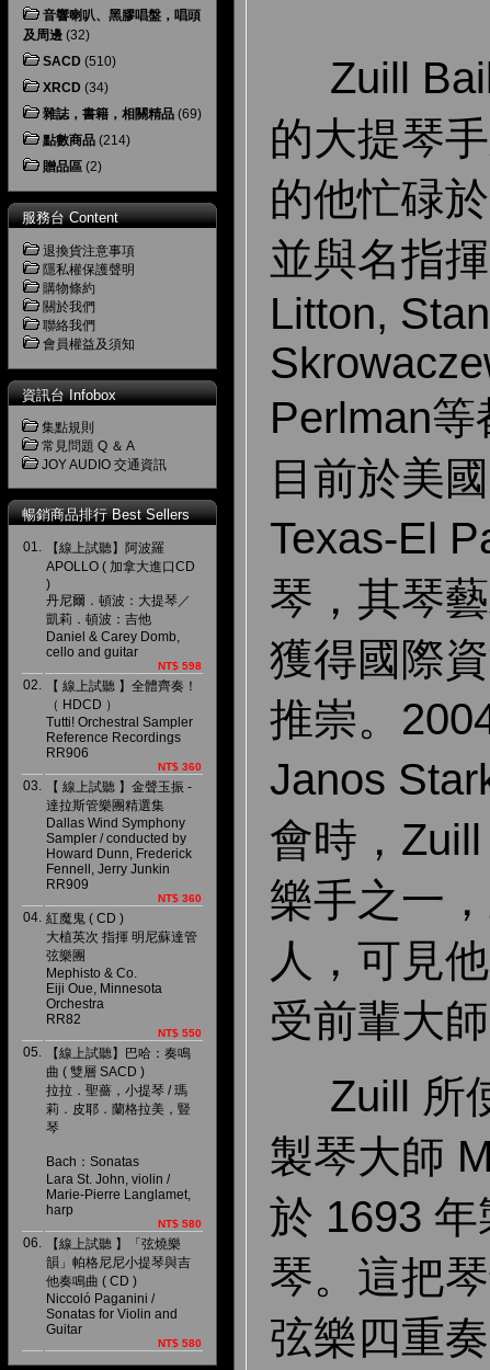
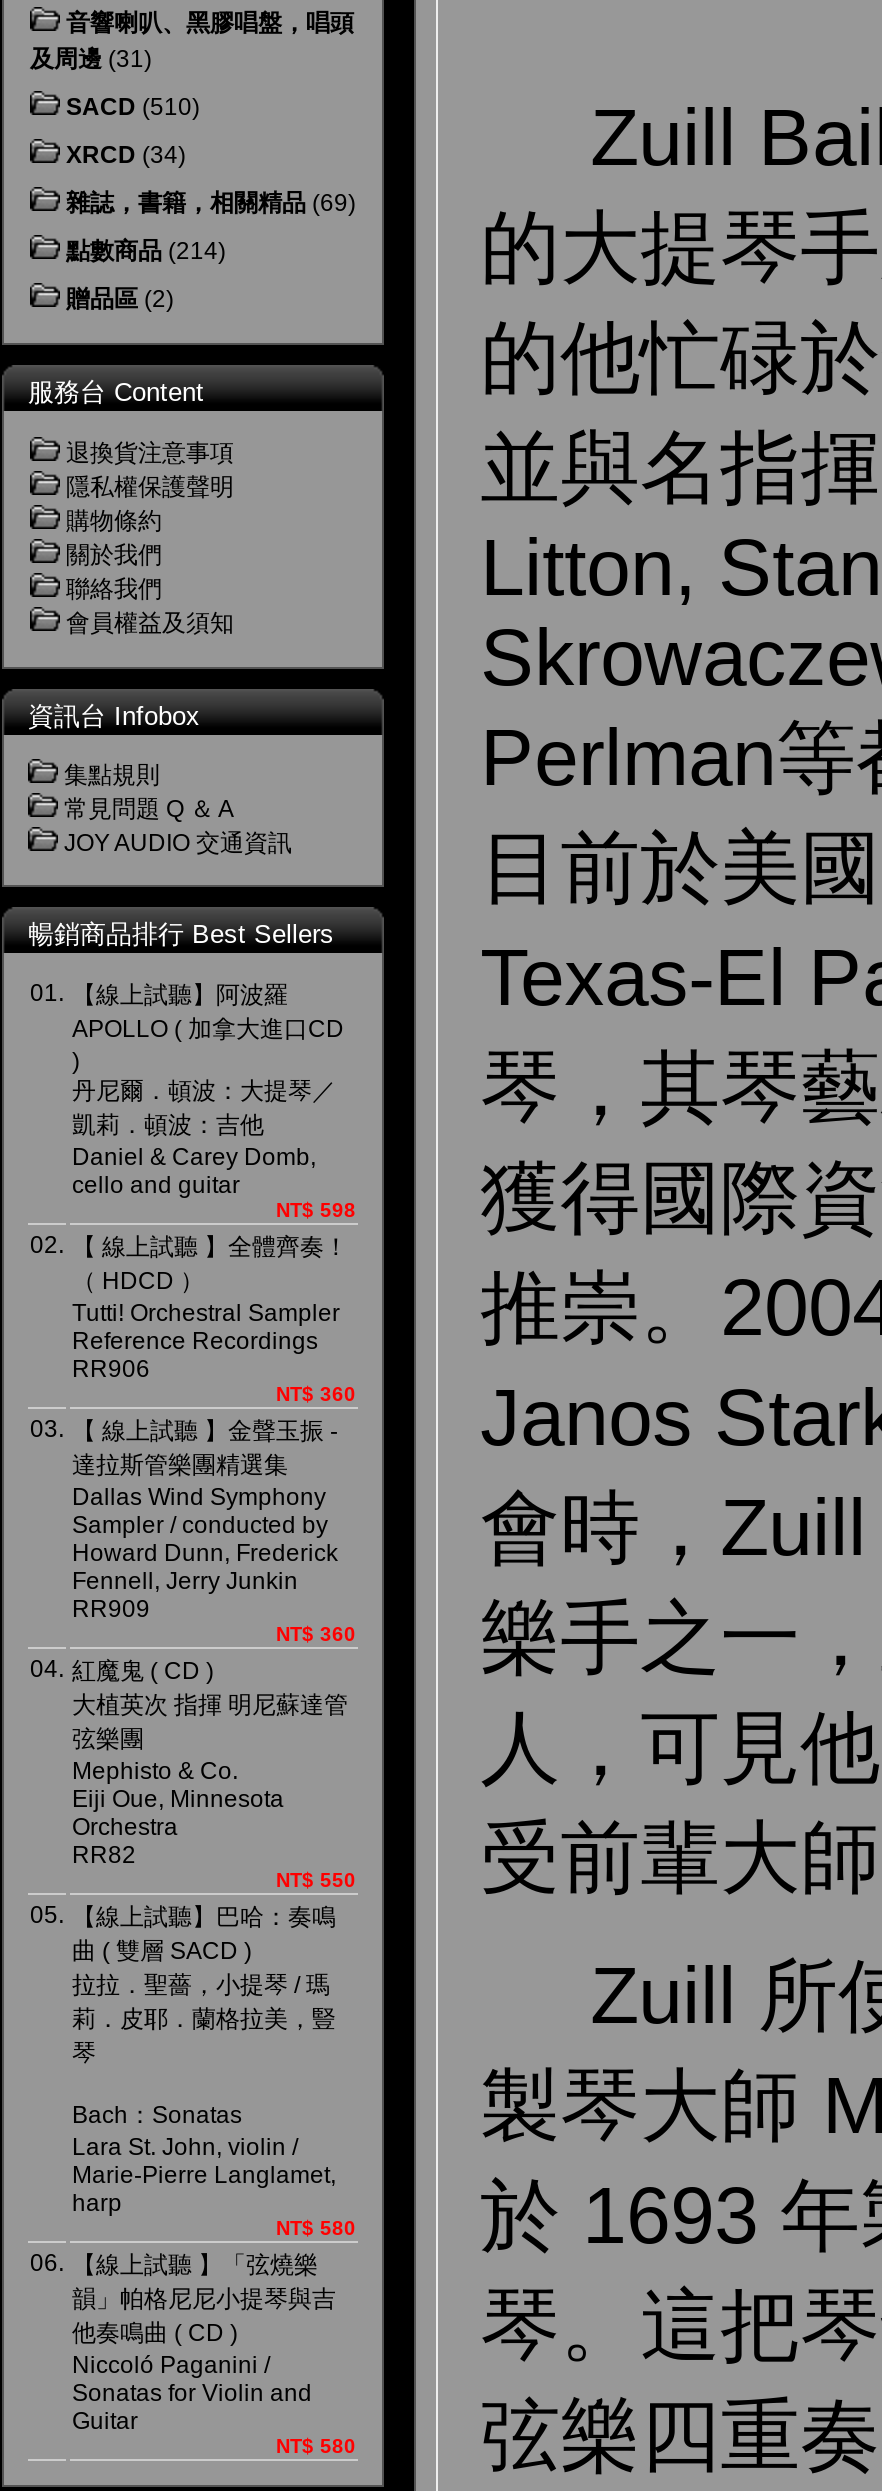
- 及周邊(32)
+ 及周邊(31)
